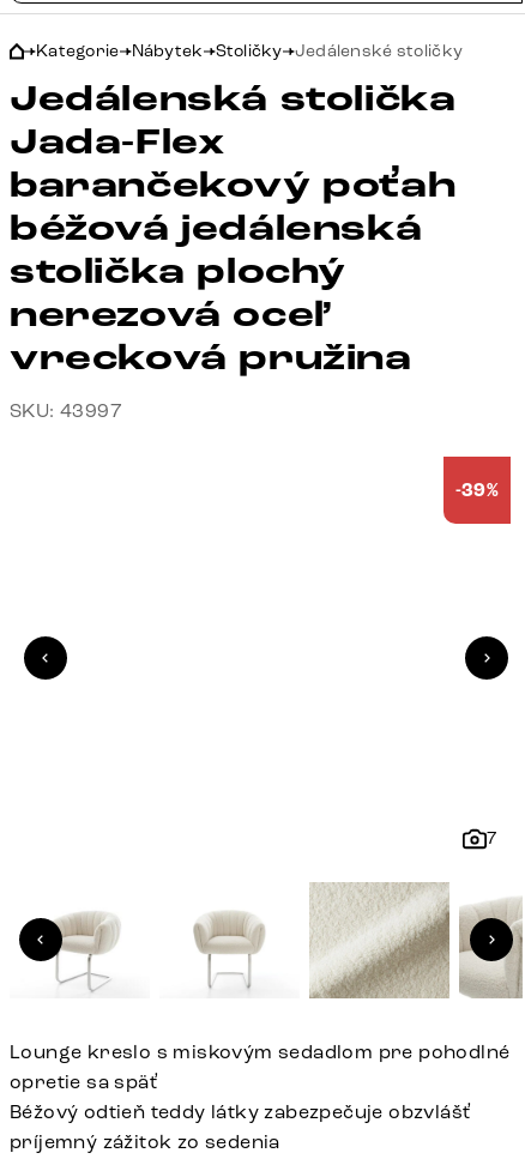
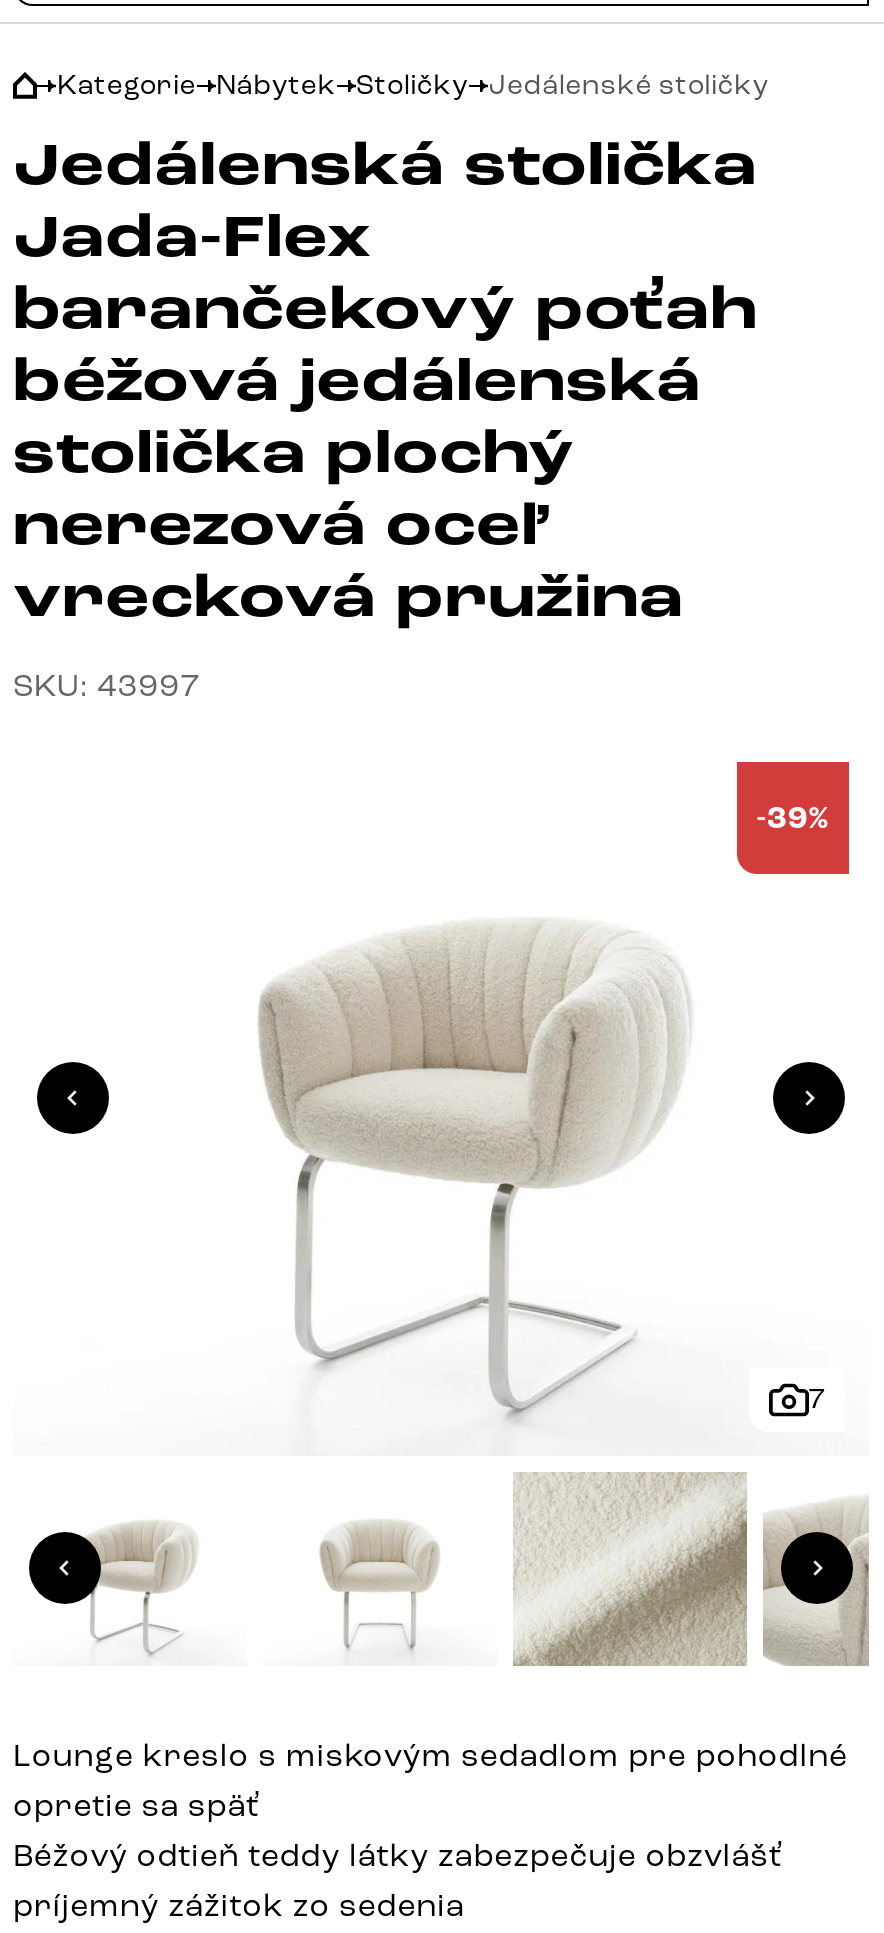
+ [image]
